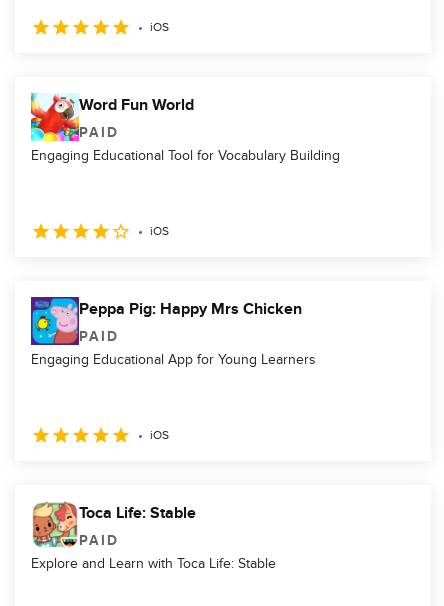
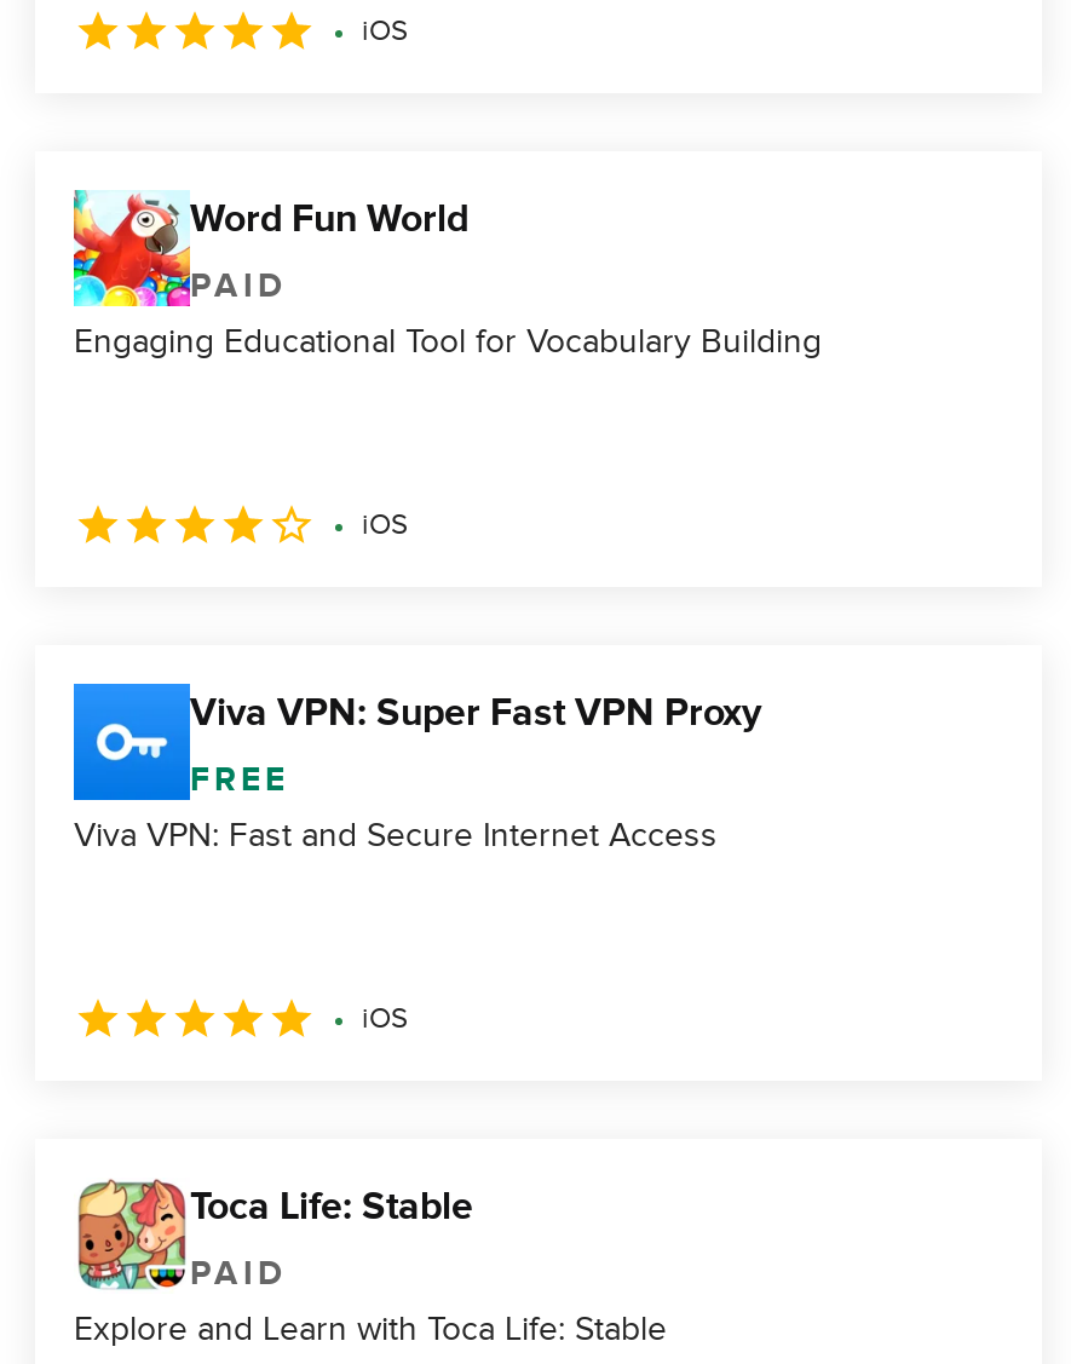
- [image]
- Peppa Pig: Happy Mrs Chicken
- PAID
- Engaging Educational App for Young Learners
+ [image]
+ Viva VPN: Super Fast VPN Proxy
+ FREE
+ Viva VPN: Fast and Secure Internet Access
